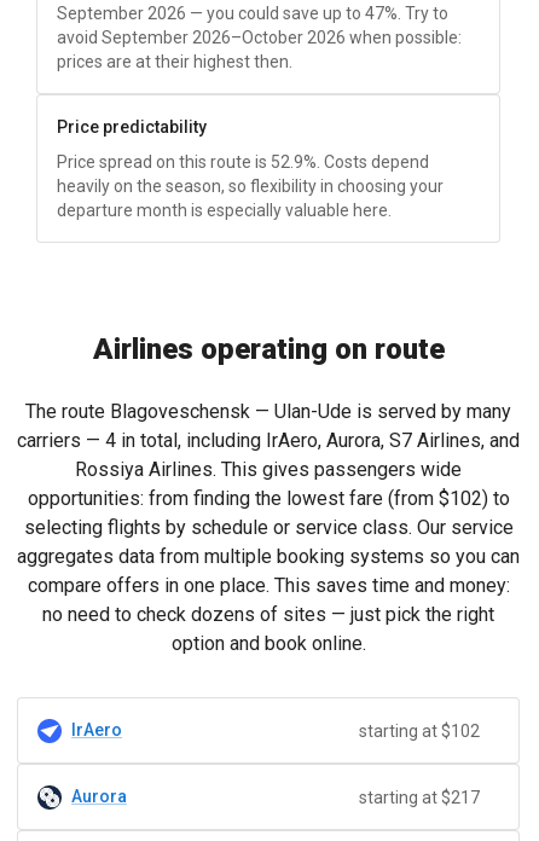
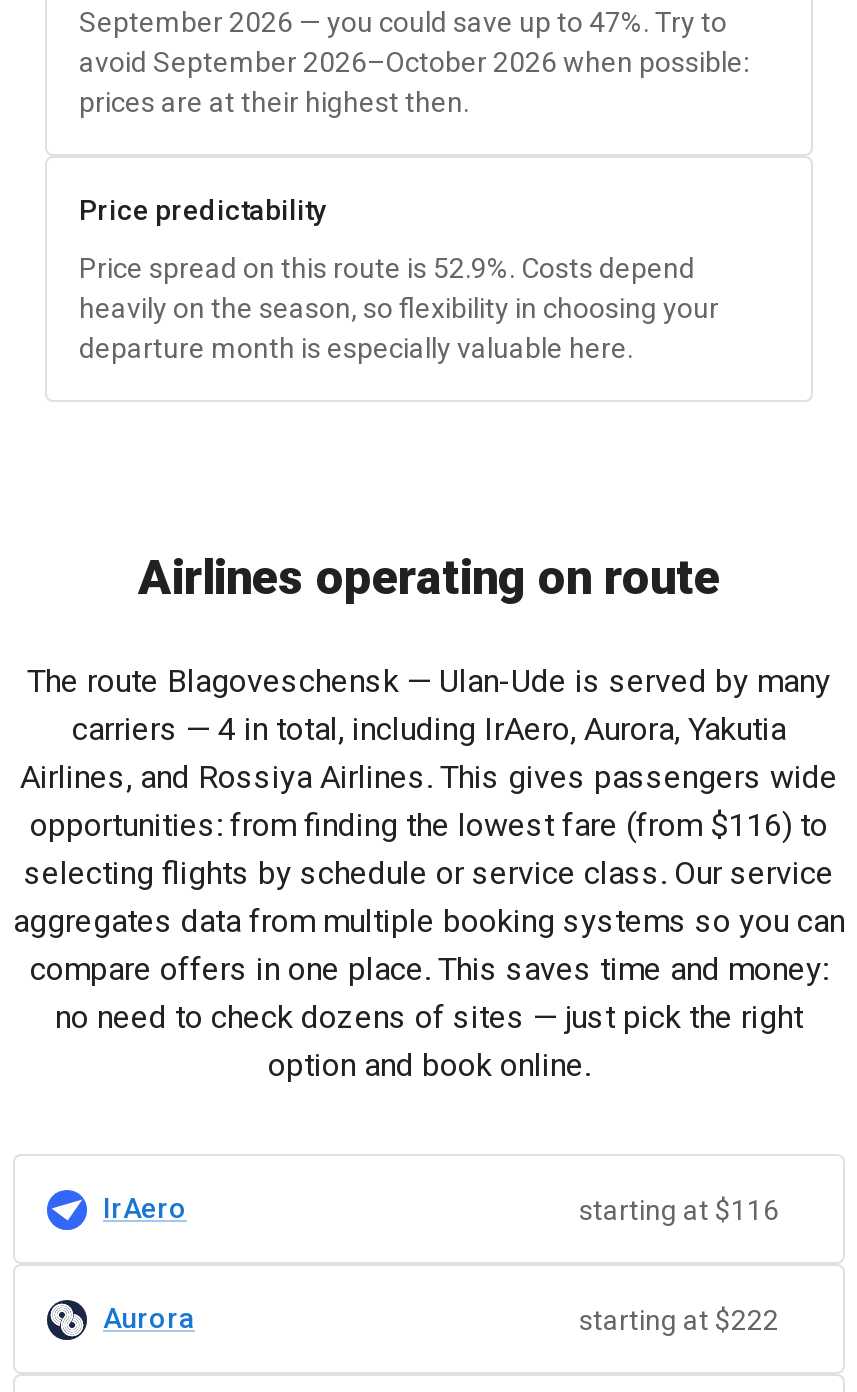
- carriers — 4 in total, including IrAero, Aurora, S7 Airlines, and
- Rossiya Airlines. This gives passengers wide
- opportunities: from finding the lowest fare (from $102) to
+ carriers — 4 in total, including IrAero, Aurora, Yakutia
+ Airlines, and Rossiya Airlines. This gives passengers wide
+ opportunities: from finding the lowest fare (from $116) to

- starting at $102
+ starting at $116

- starting at $217
+ starting at $222
